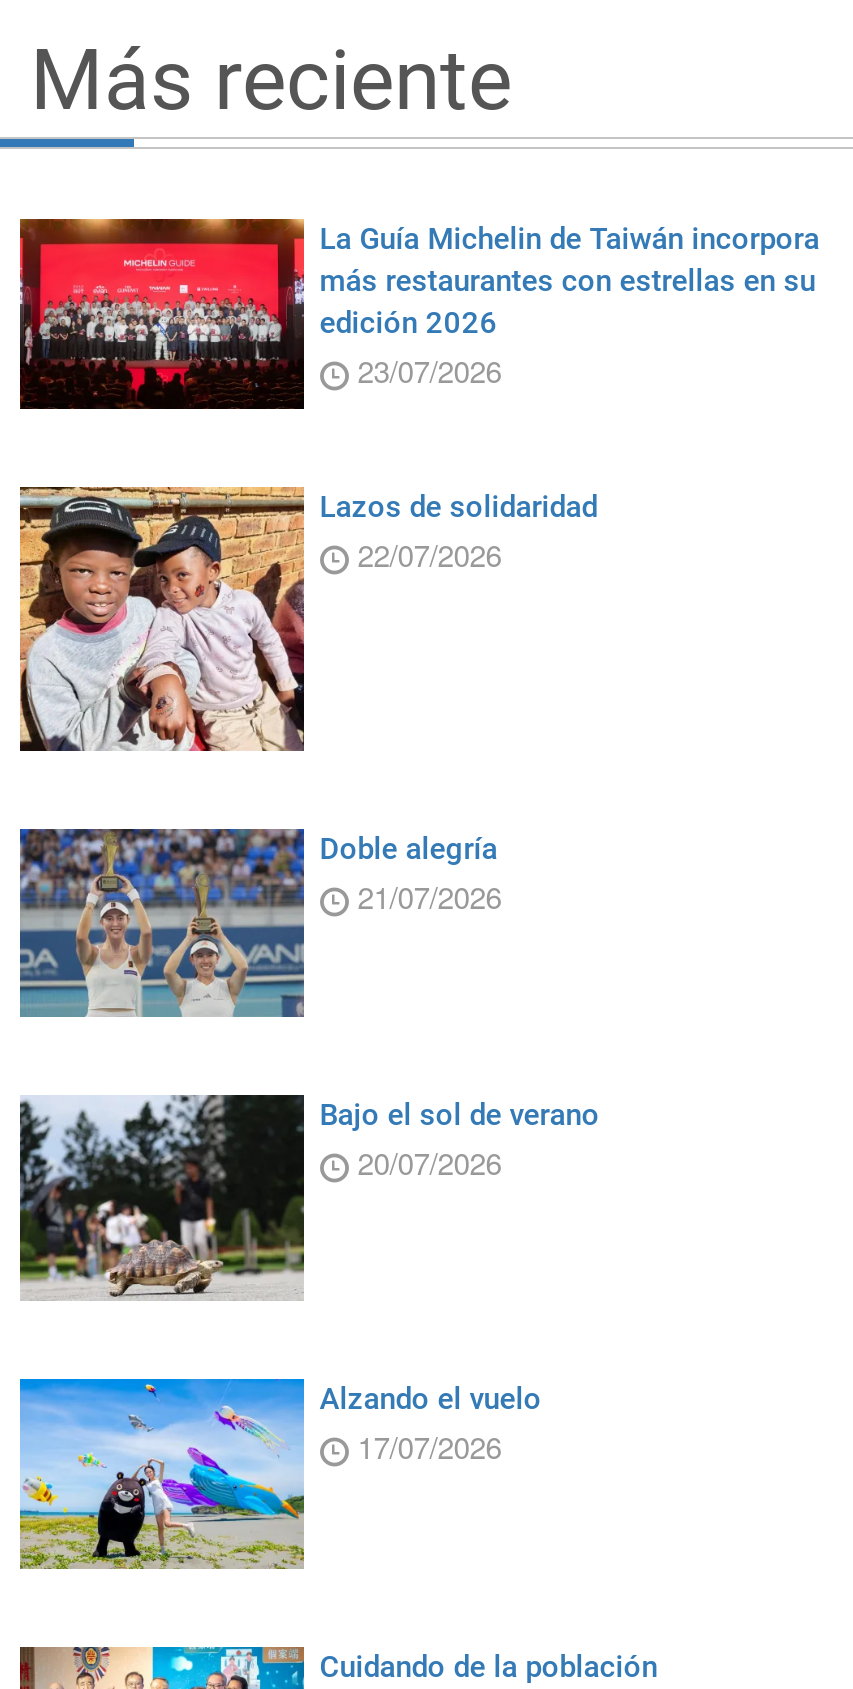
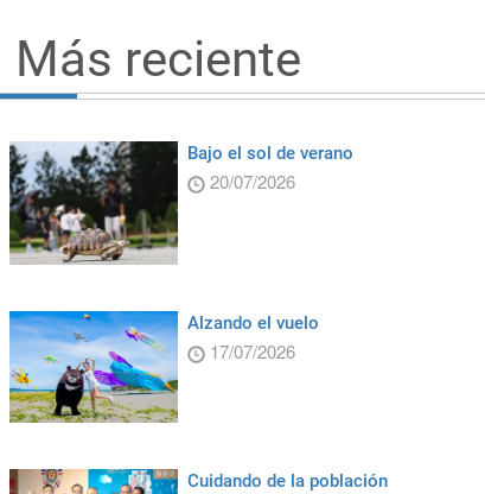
- [image]
- La Guía Michelin de Taiwán incorpora
- más restaurantes con estrellas en su
- edición 2026
- 23/07/2026
- Lazos de solidaridad
- 22/07/2026

- [image]

- [image]
- Doble alegría
- 21/07/2026
